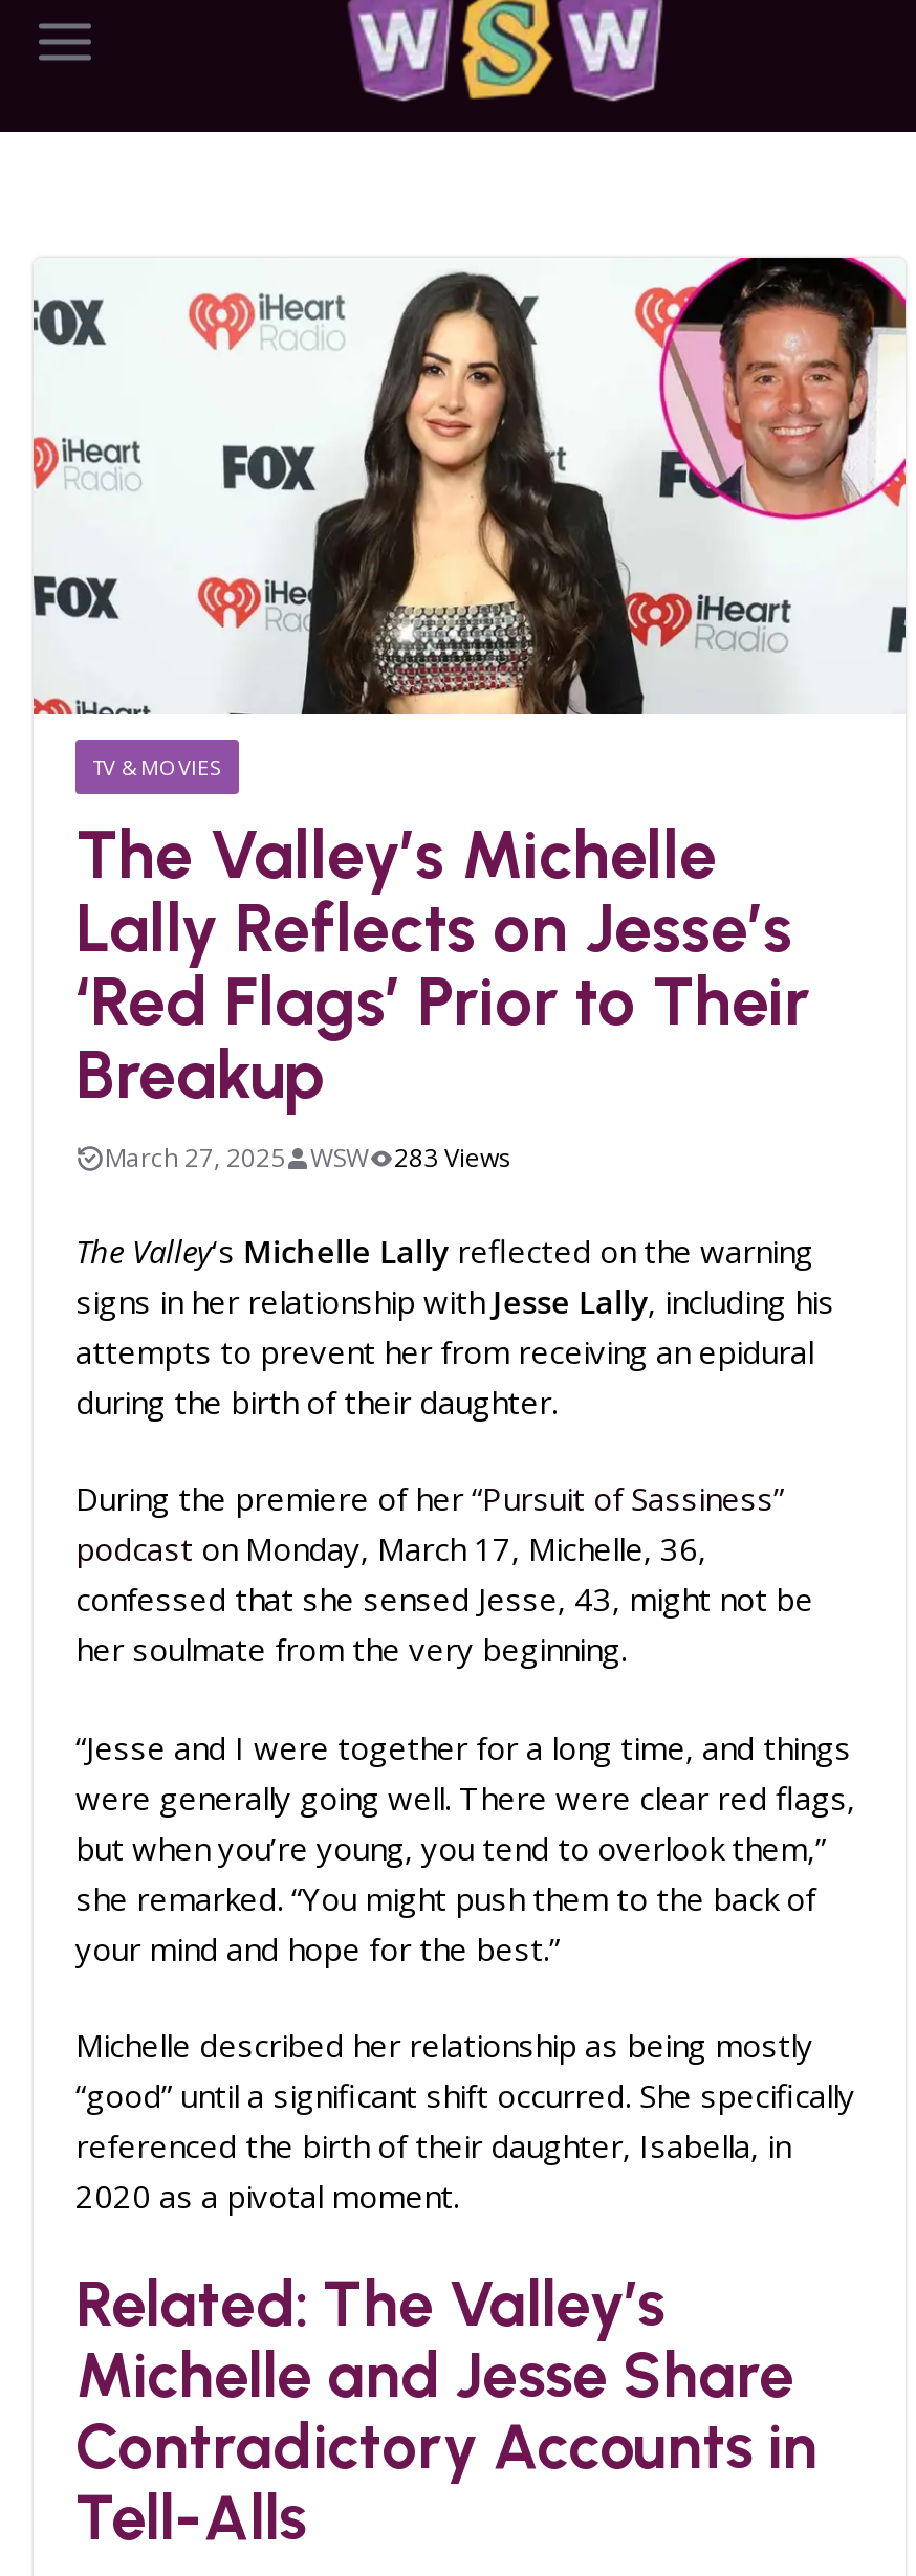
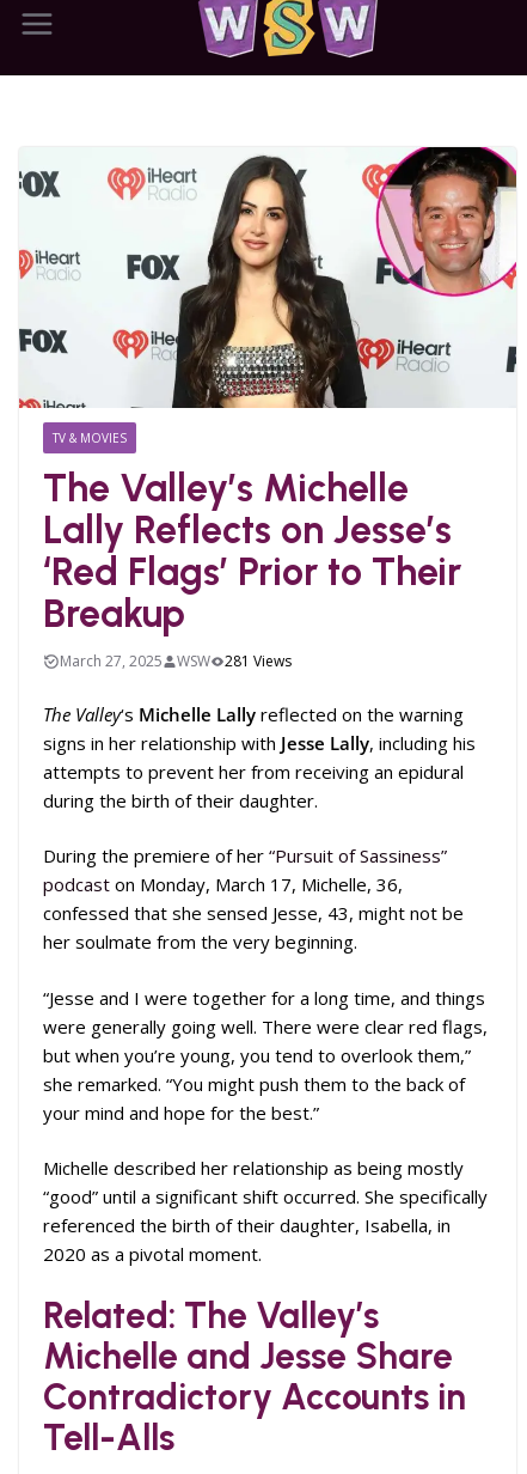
- March 27, 2025 WSW 283 Views
+ March 27, 2025 WSW 281 Views
